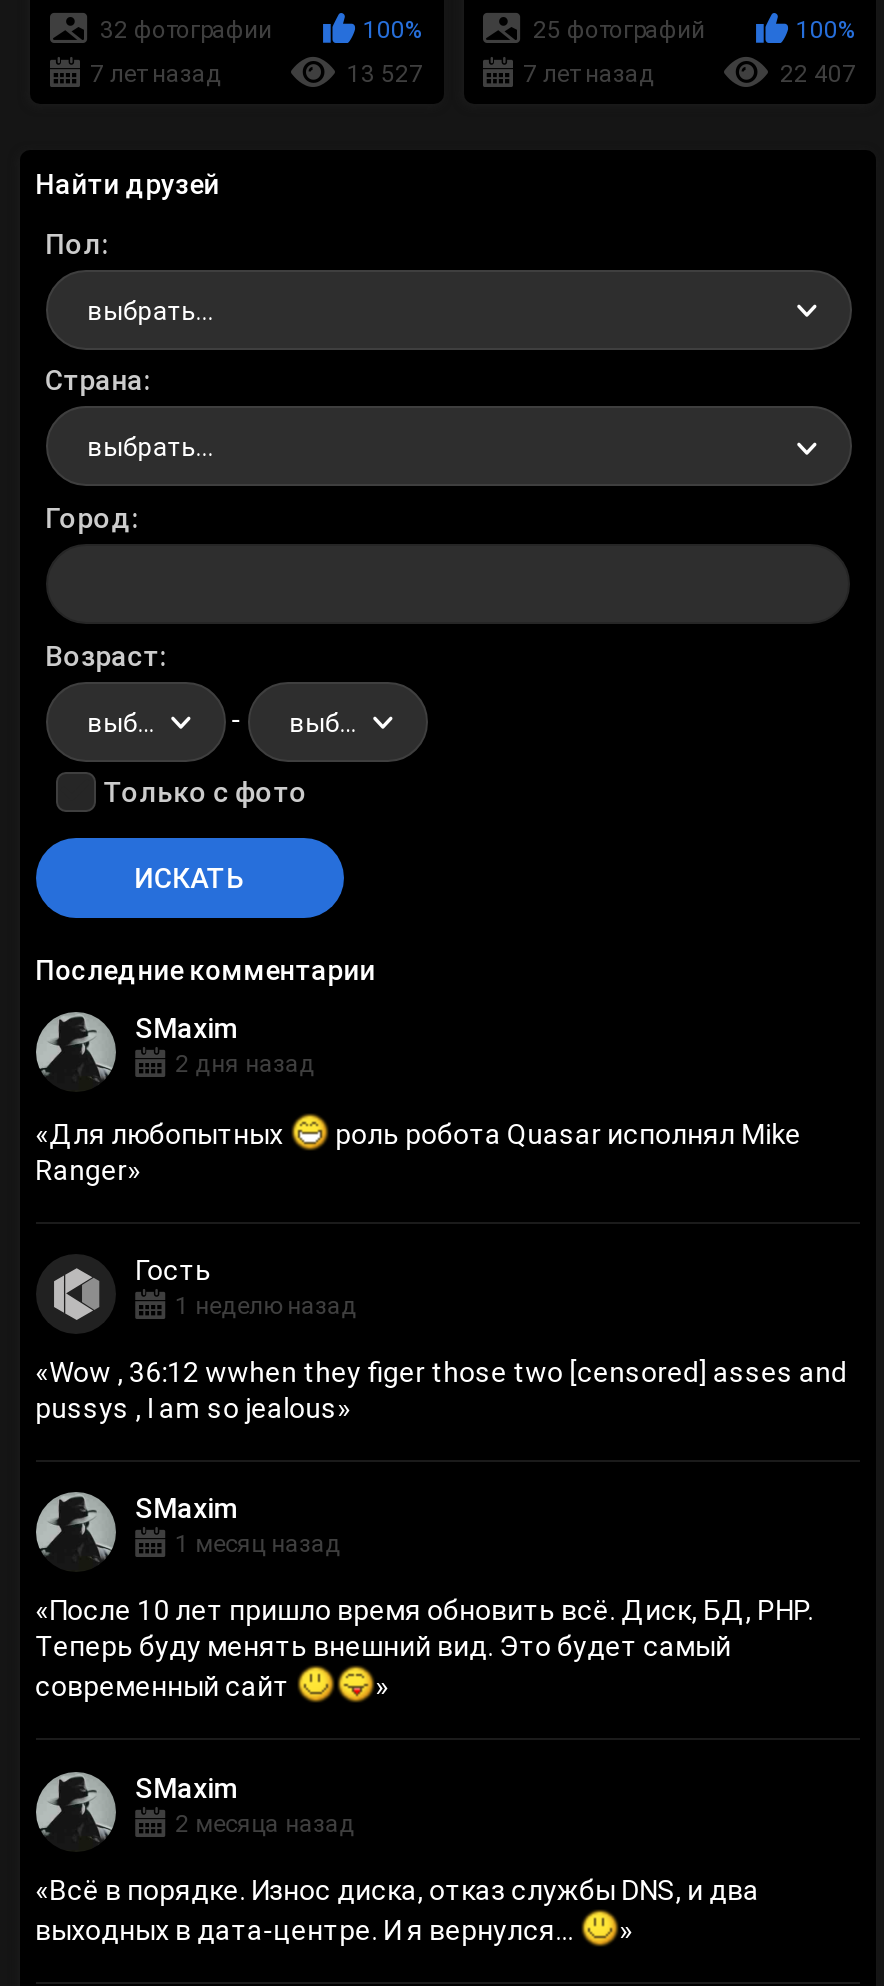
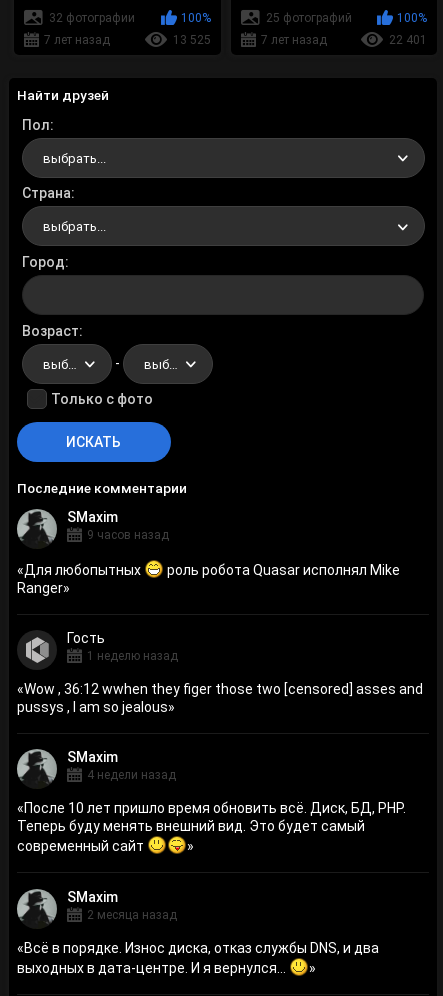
- 13 527
+ 13 525

- 22 407
+ 22 401

- 2 дня назад
+ 9 часов назад

- 1 месяц назад
+ 4 недели назад
